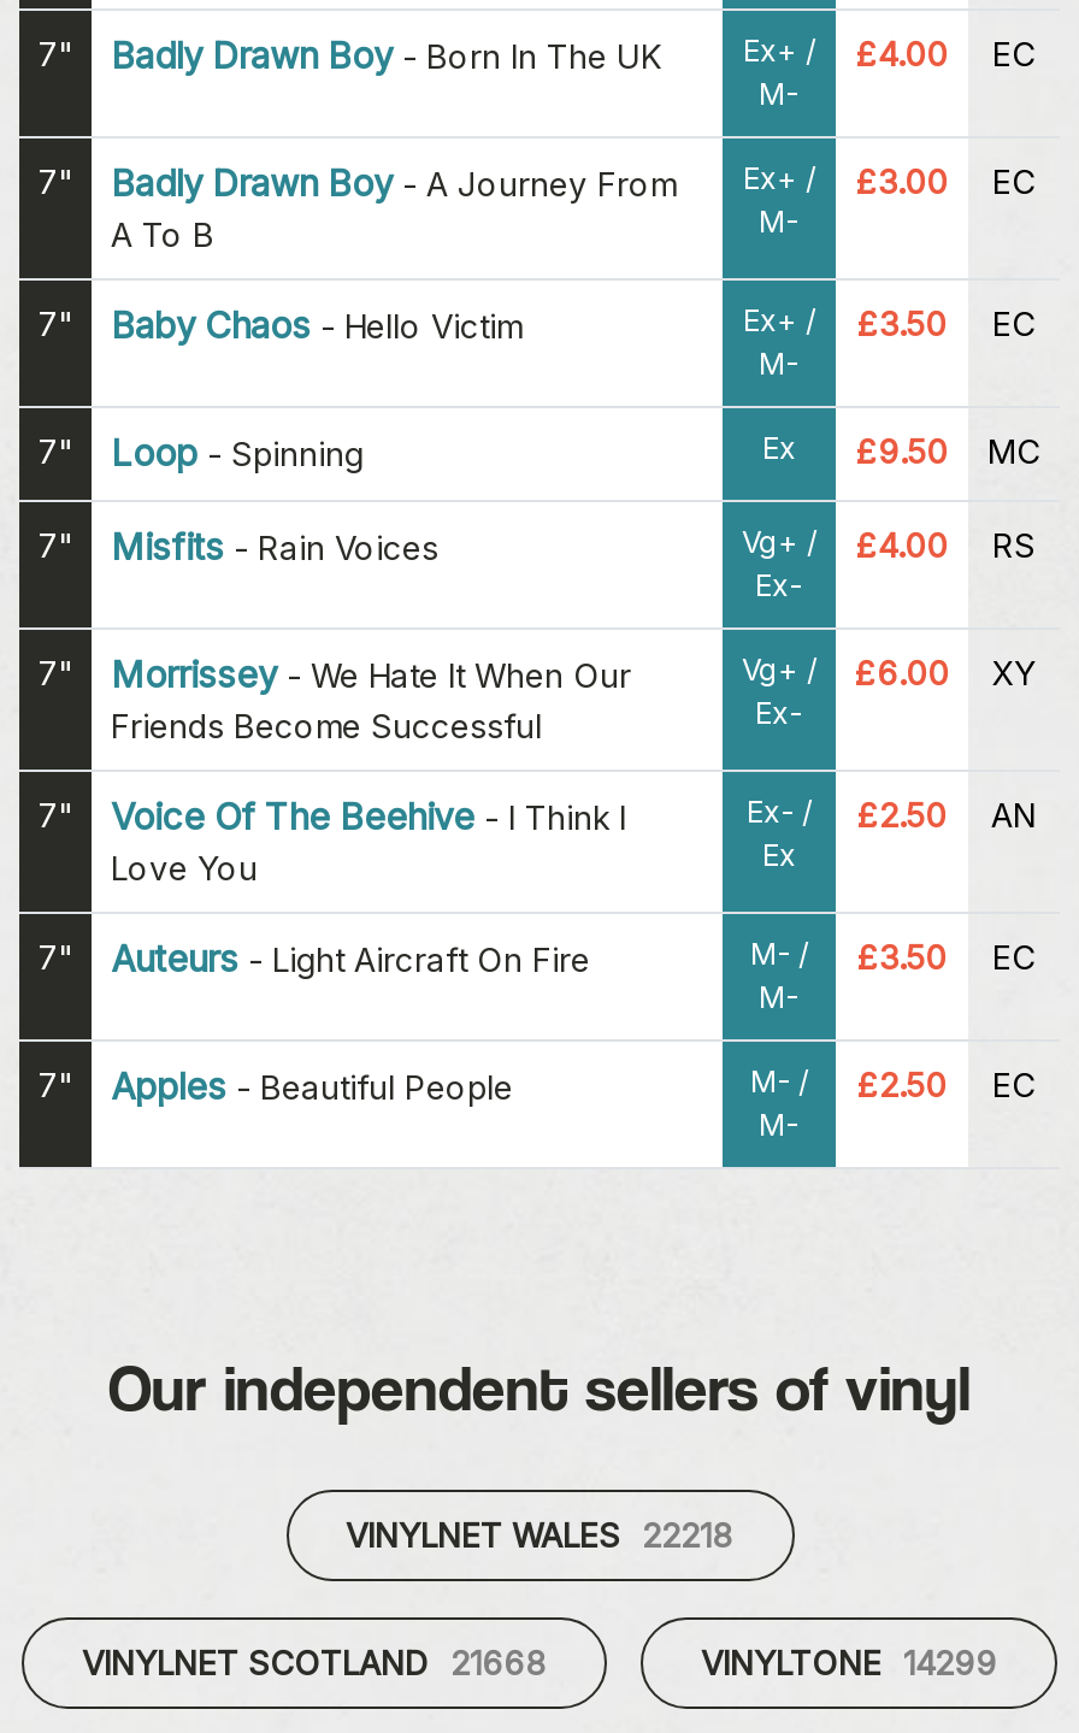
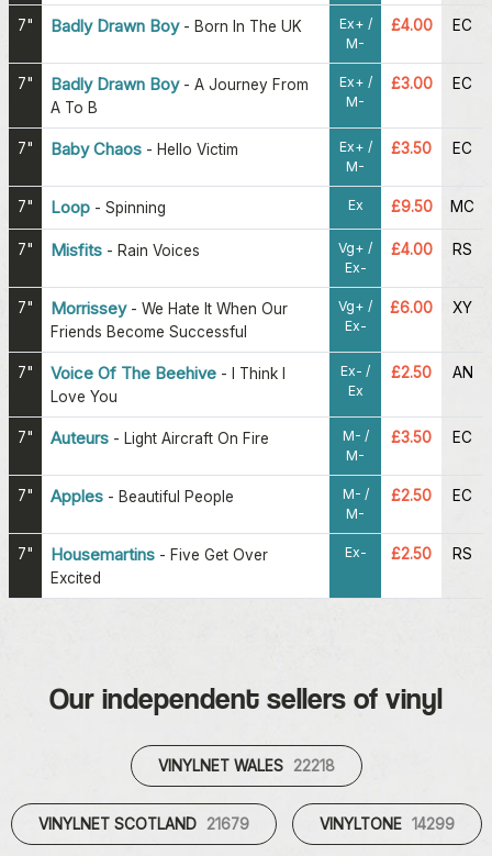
+ 7"
+ Housemartins - Five Get Over
+ Excited

+ Ex-
+ £2.50
+ RS

- VINYLNET SCOTLAND 21668
+ VINYLNET SCOTLAND 21679
